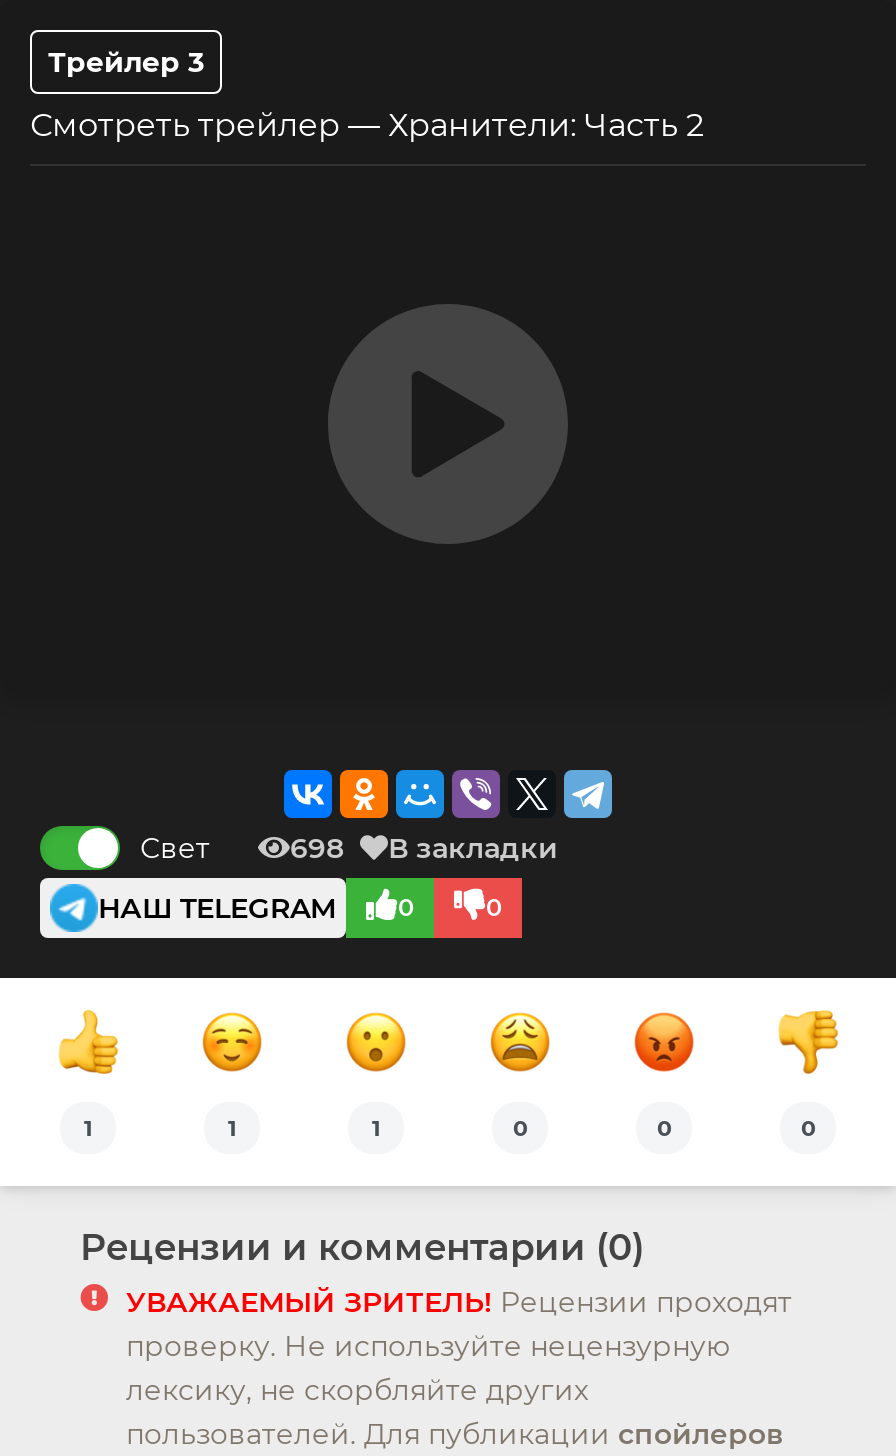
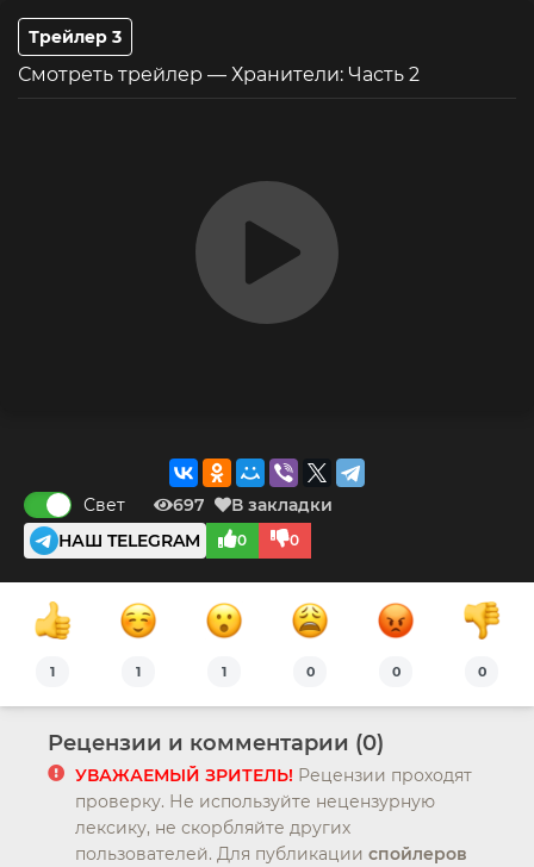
- 698 В закладки
+ 697 В закладки
